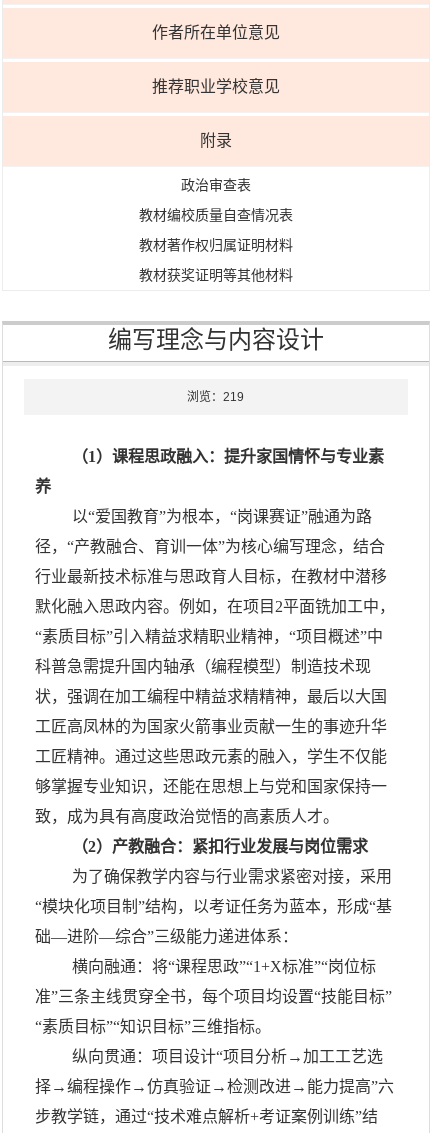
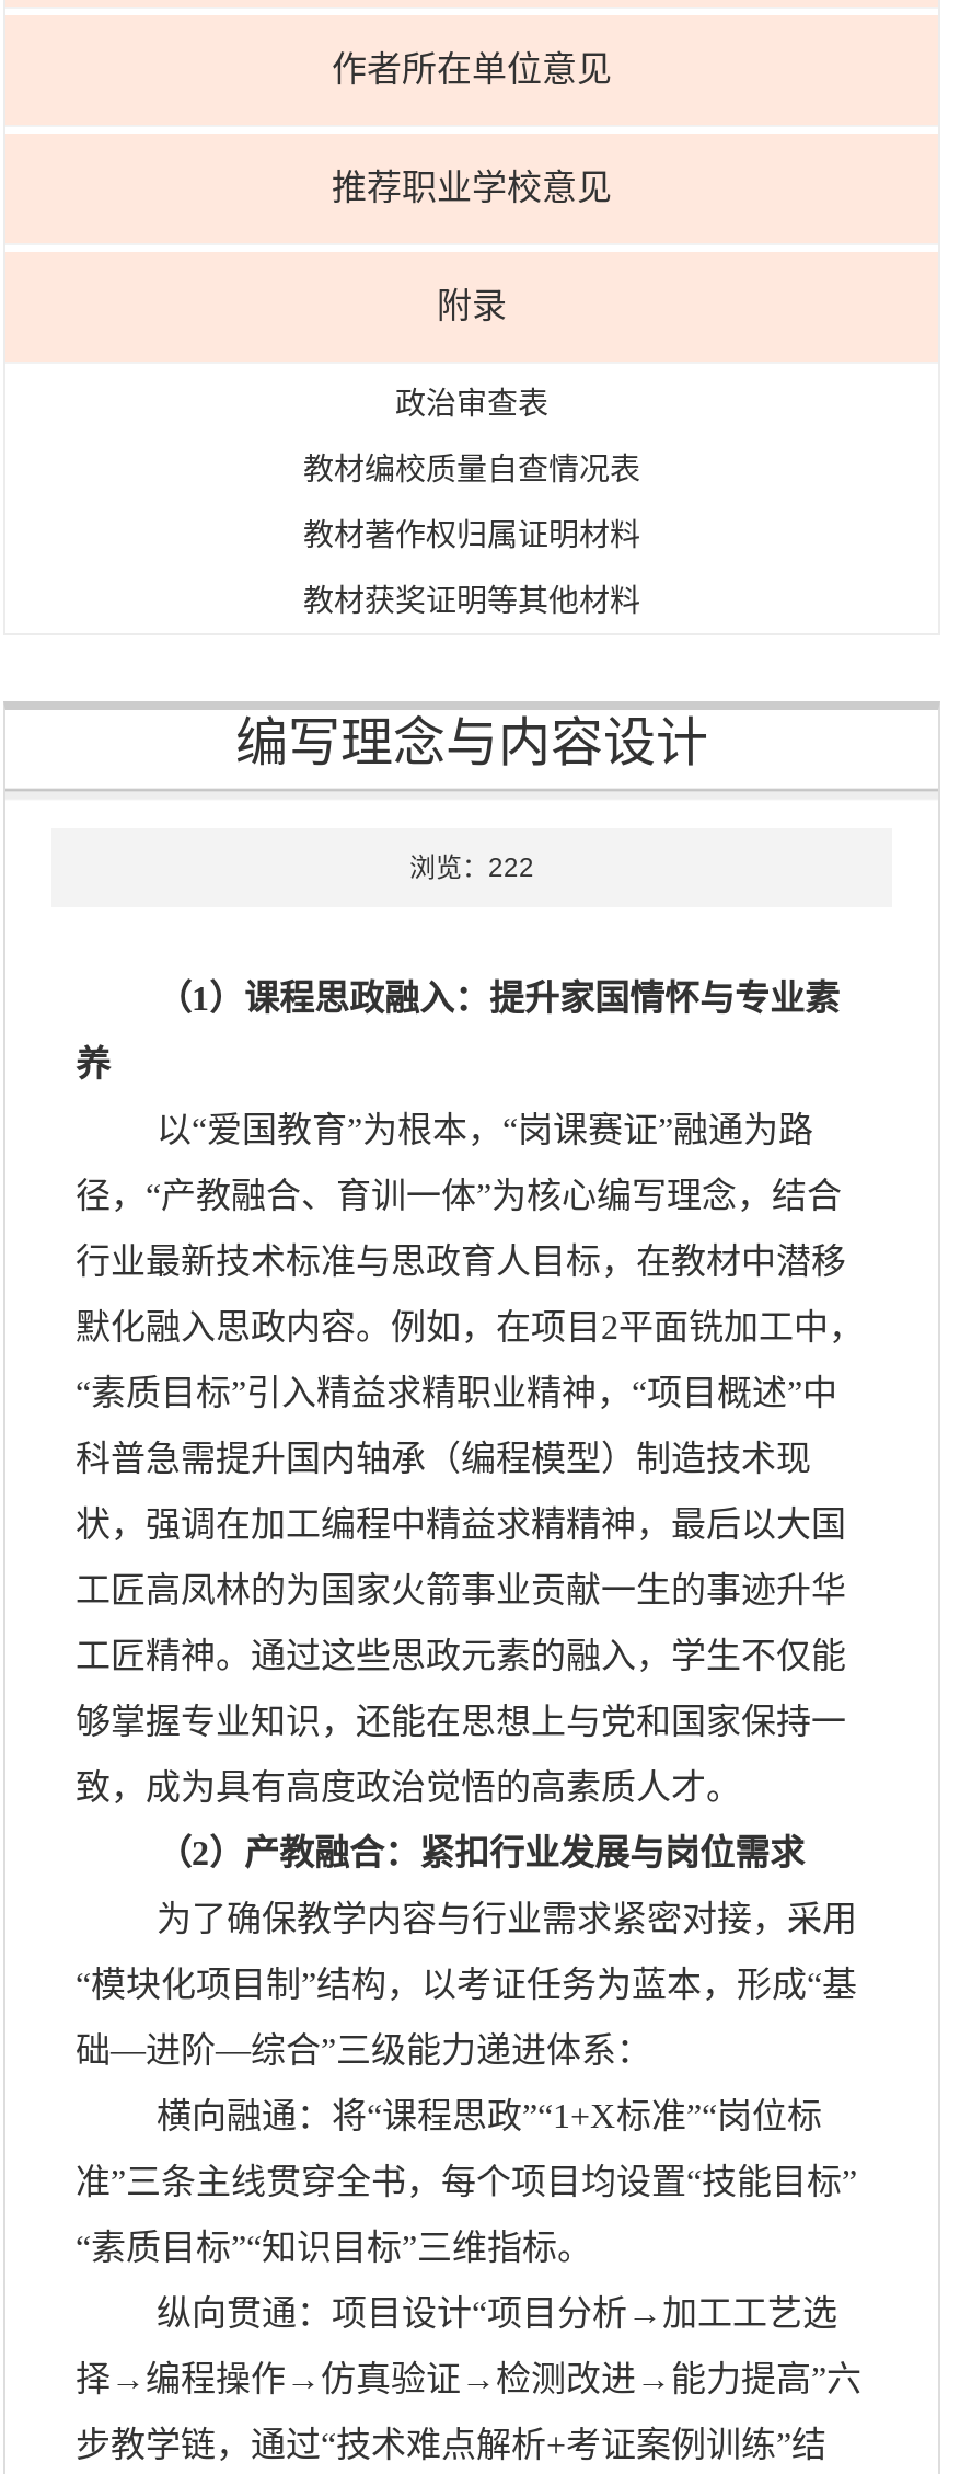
- 浏览：219
+ 浏览：222
